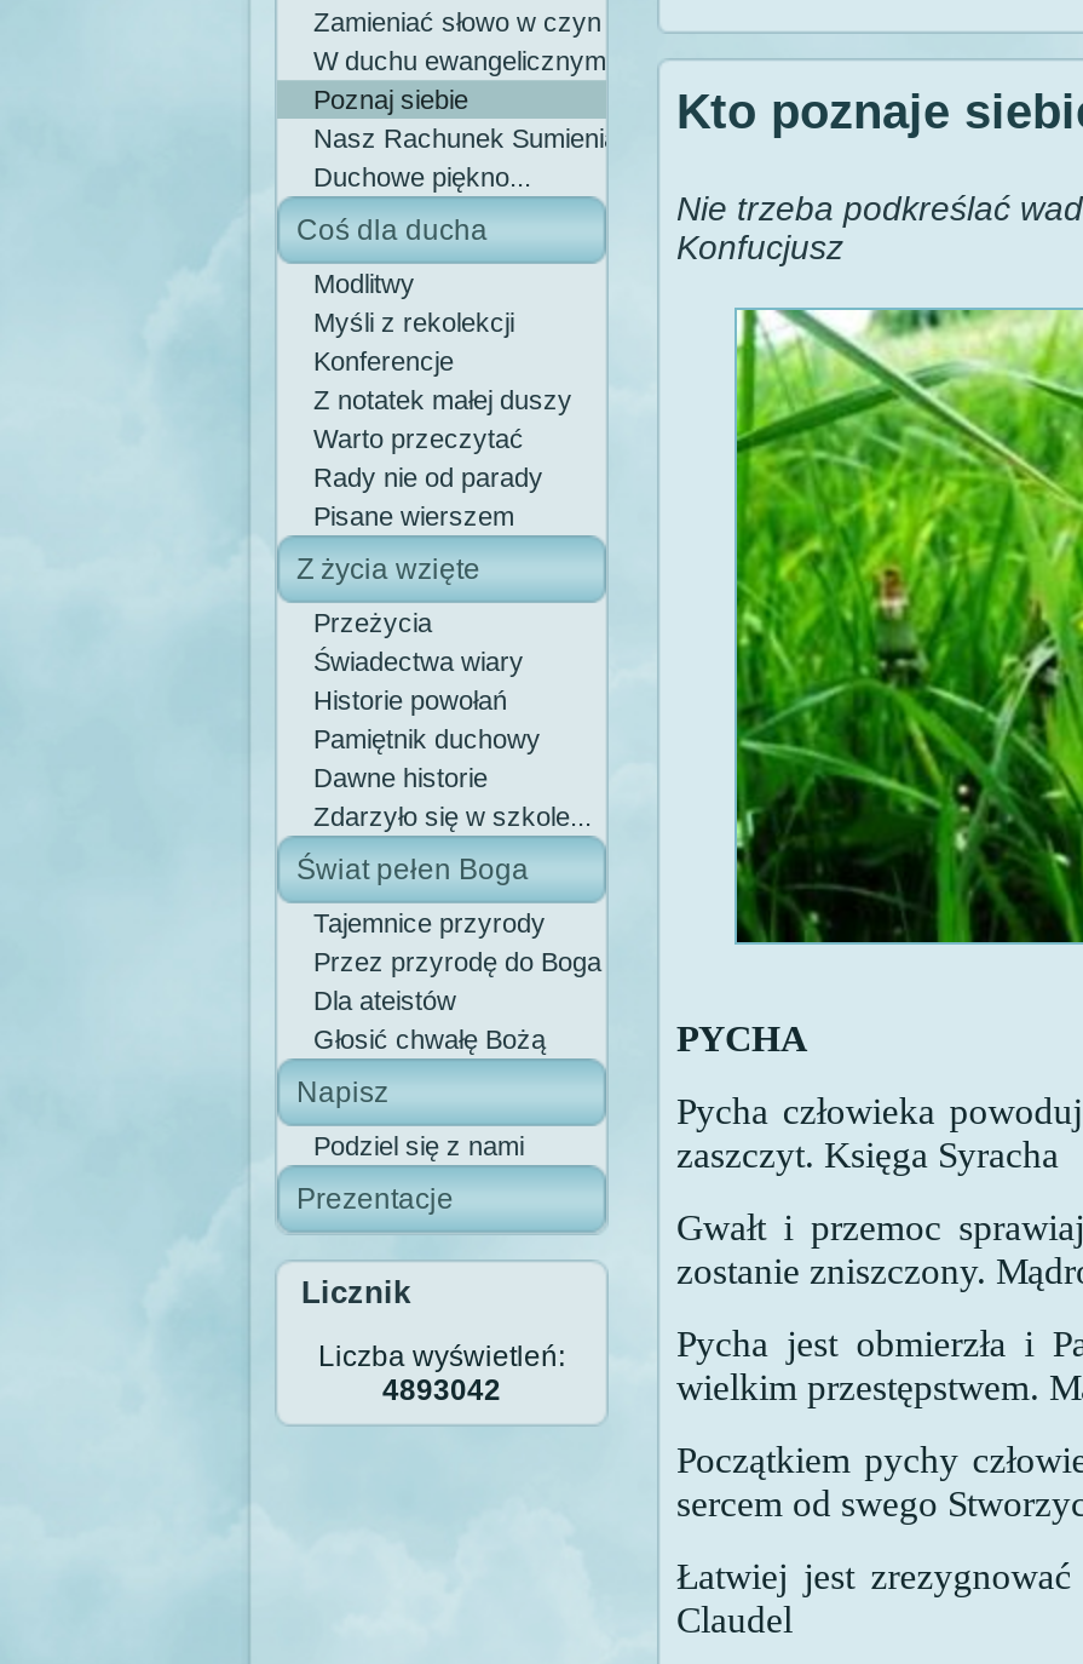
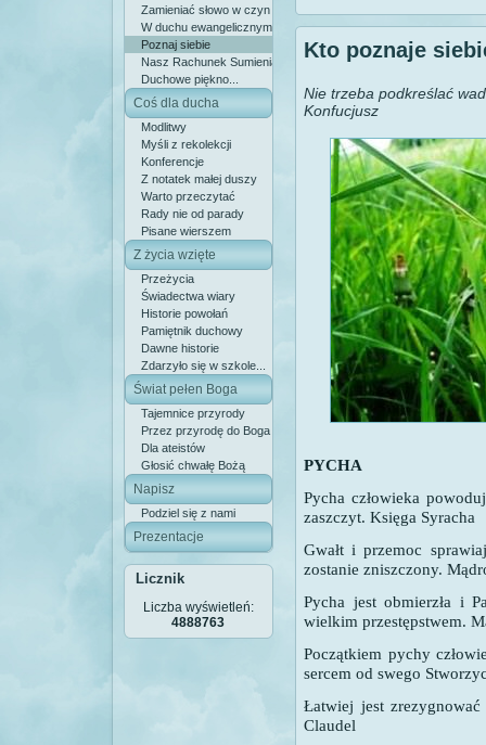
- 4893042
+ 4888763
